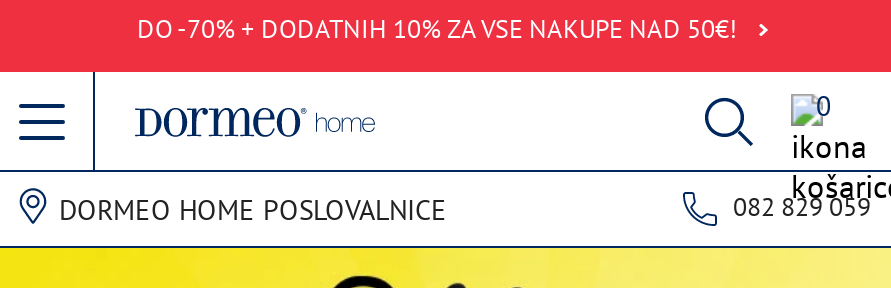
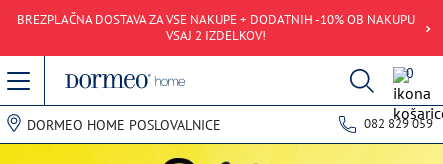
- DO -70% + DODATNIH 10% ZA VSE NAKUPE NAD 50€!
+ BREZPLAČNA DOSTAVA ZA VSE NAKUPE + DODATNIH -10% OB NAKUPU
+ VSAJ 2 IZDELKOV!
